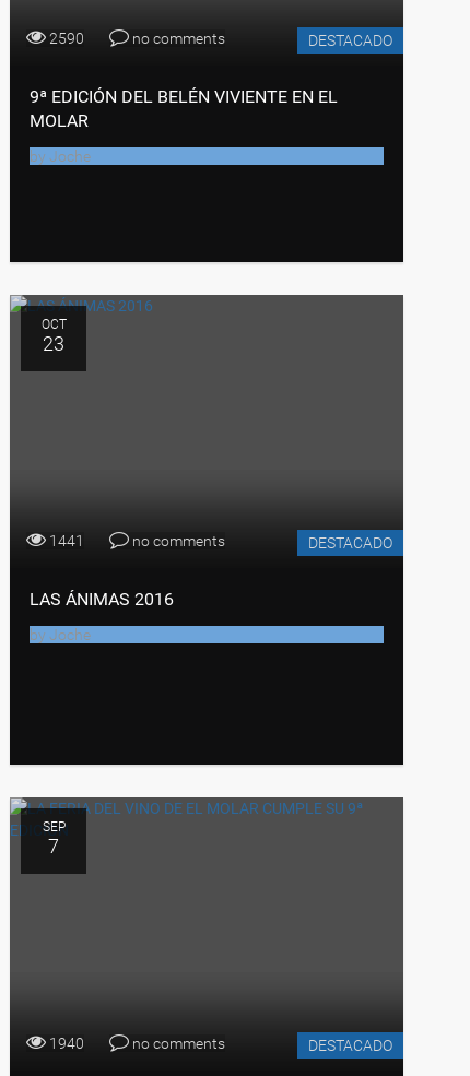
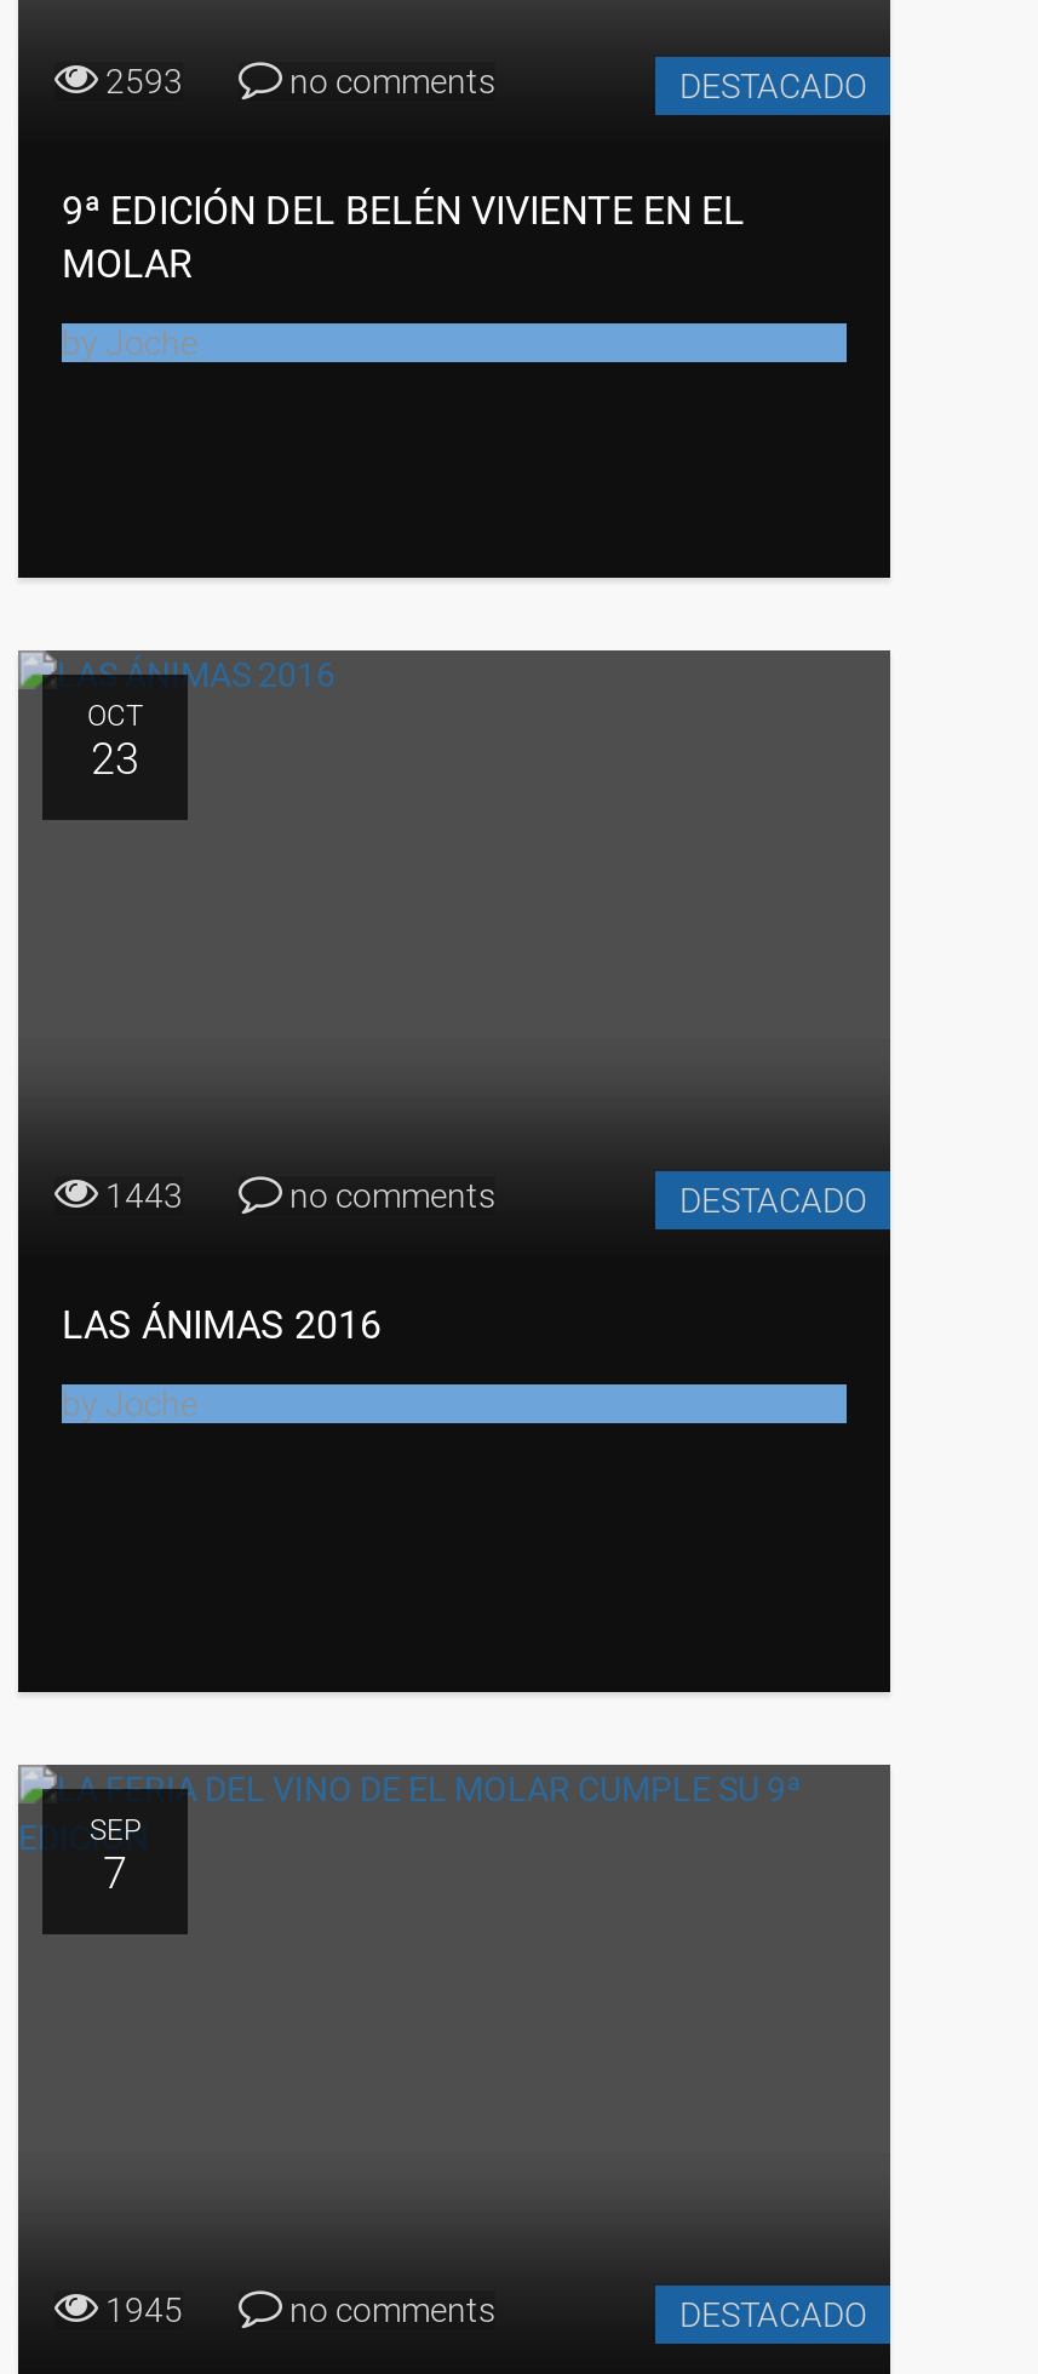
- 2590
+ 2593

- 1441
+ 1443

- 1940
+ 1945
